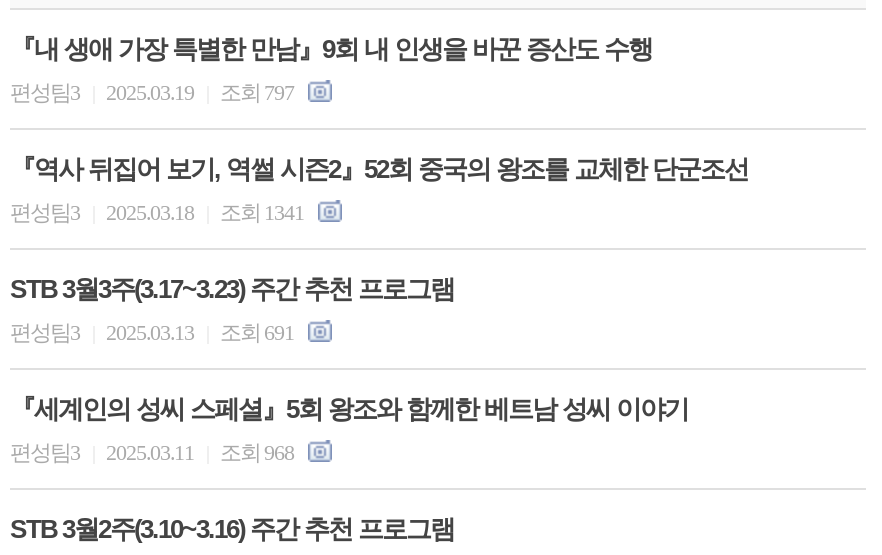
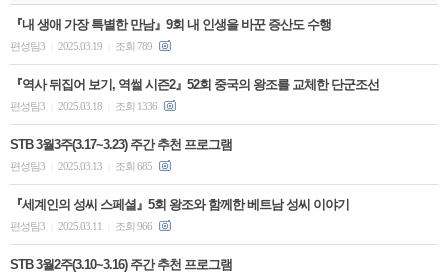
- 편성팀3 2025.03.19 조회 797
+ 편성팀3 2025.03.19 조회 789

- 편성팀3 2025.03.18 조회 1341
+ 편성팀3 2025.03.18 조회 1336

- 편성팀3 2025.03.13 조회 691
+ 편성팀3 2025.03.13 조회 685

- 편성팀3 2025.03.11 조회 968
+ 편성팀3 2025.03.11 조회 966
